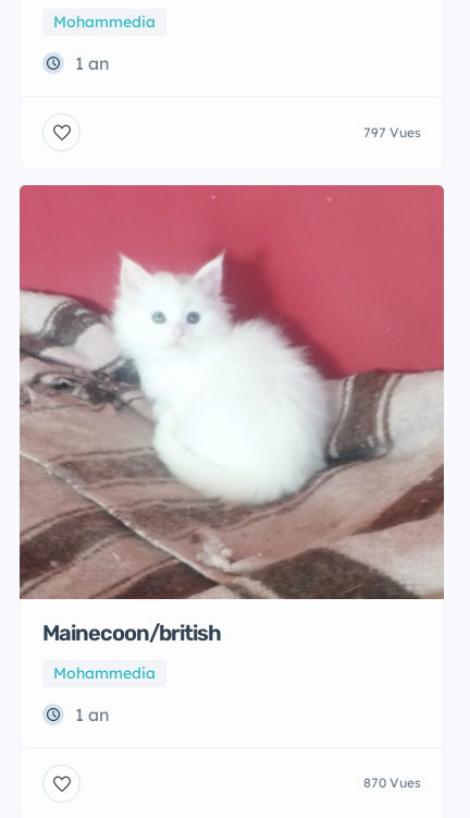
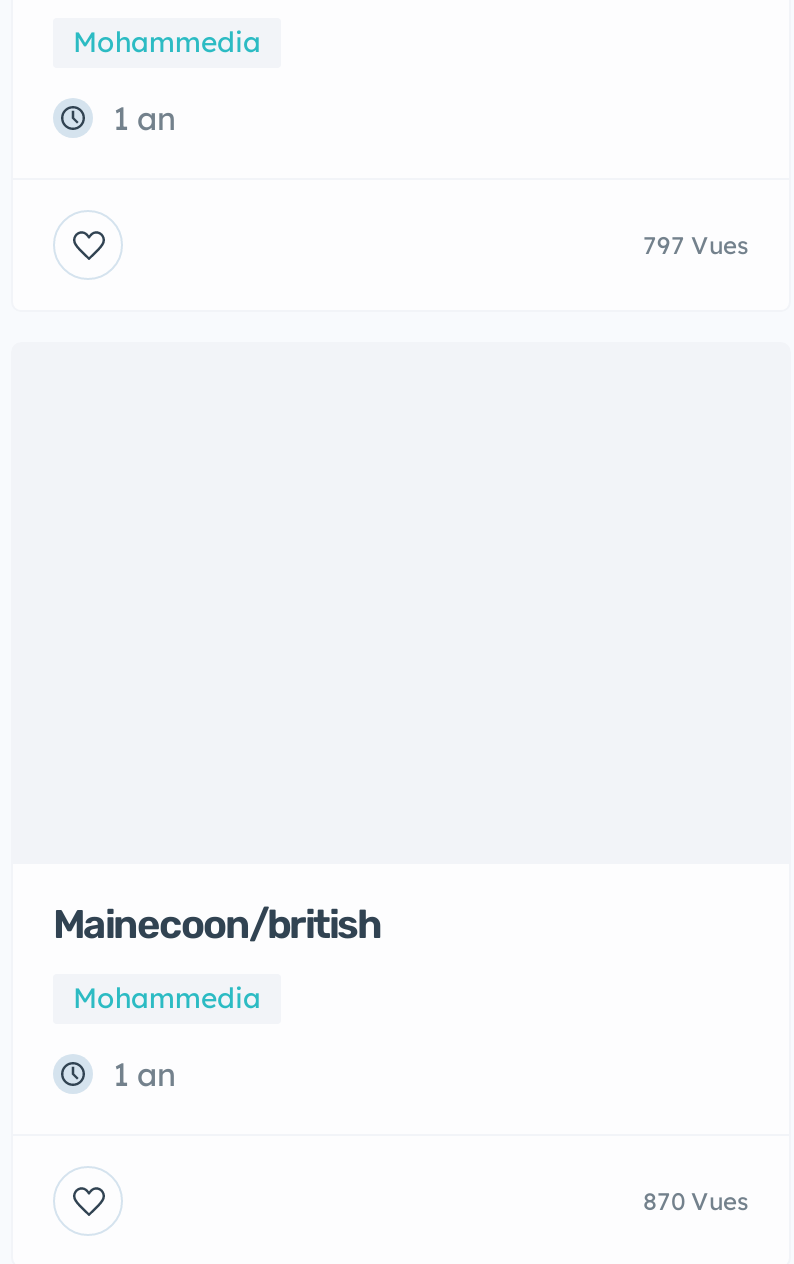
- [image]
